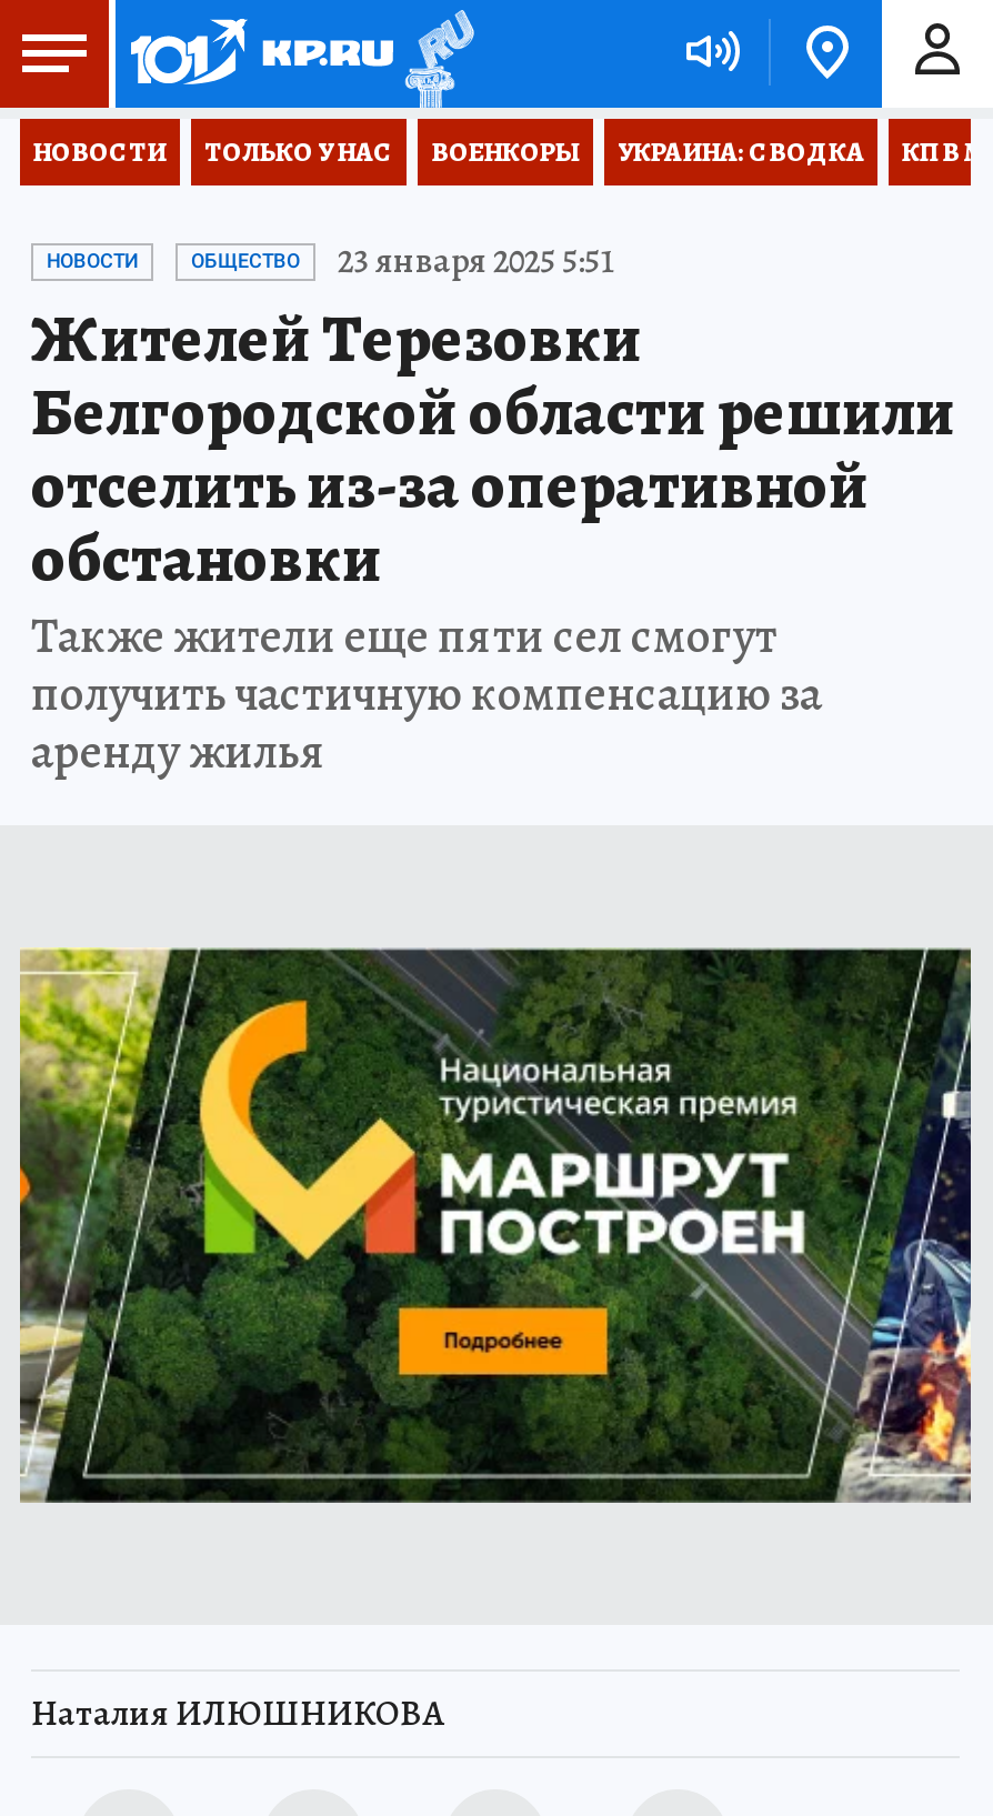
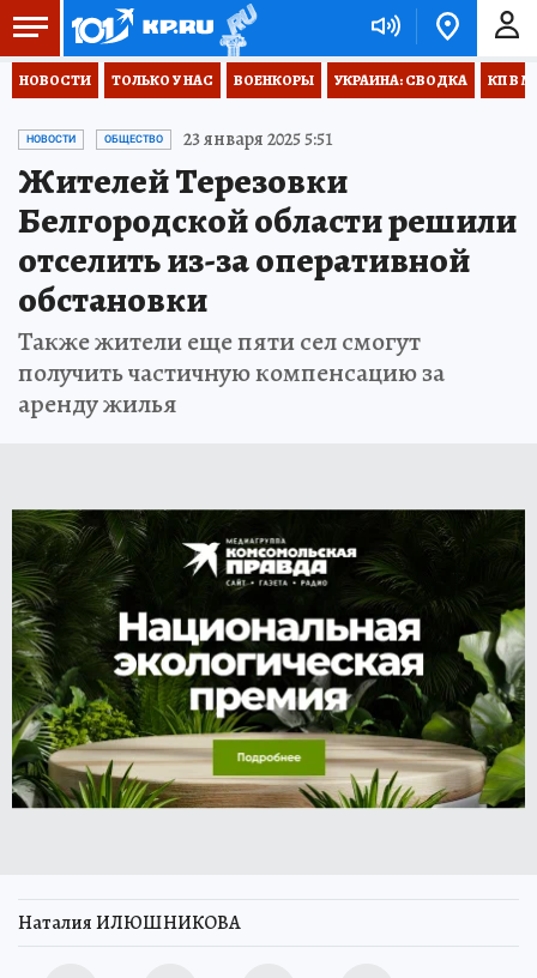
- [image]
+ [image]
